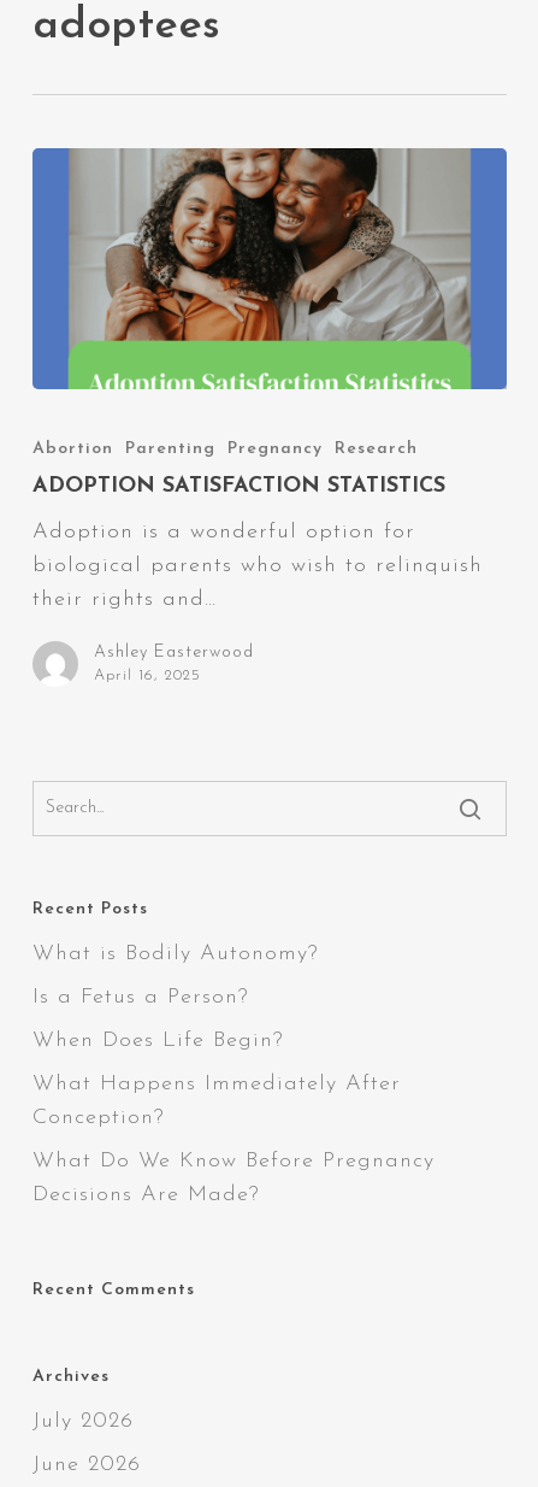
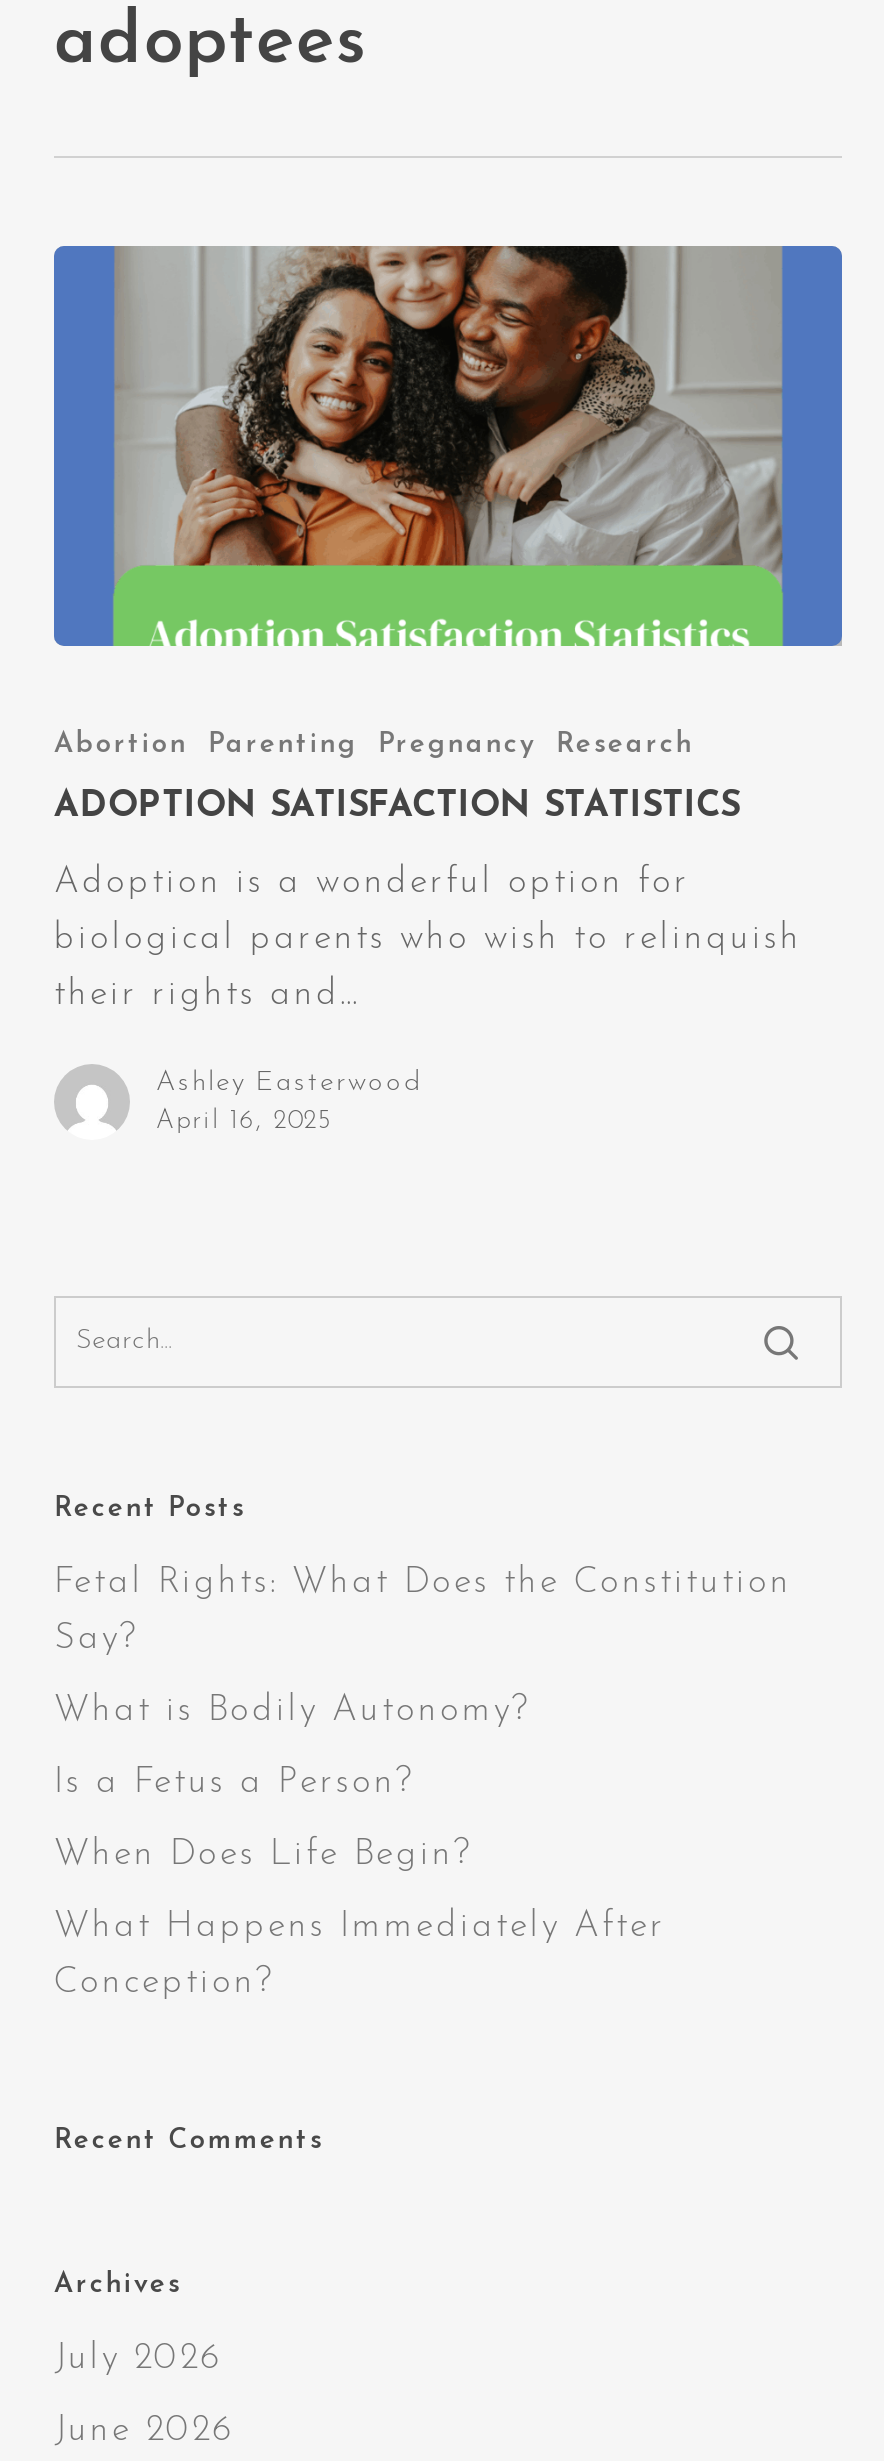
+ Fetal Rights: What Does the Constitution
+ Say?

moved down: What is Bodily Autonomy? | Is a Fetus a Person? | When Does Life Begin? | What Happens Immediately After | Conception?

- What Do We Know Before Pregnancy
- Decisions Are Made?
